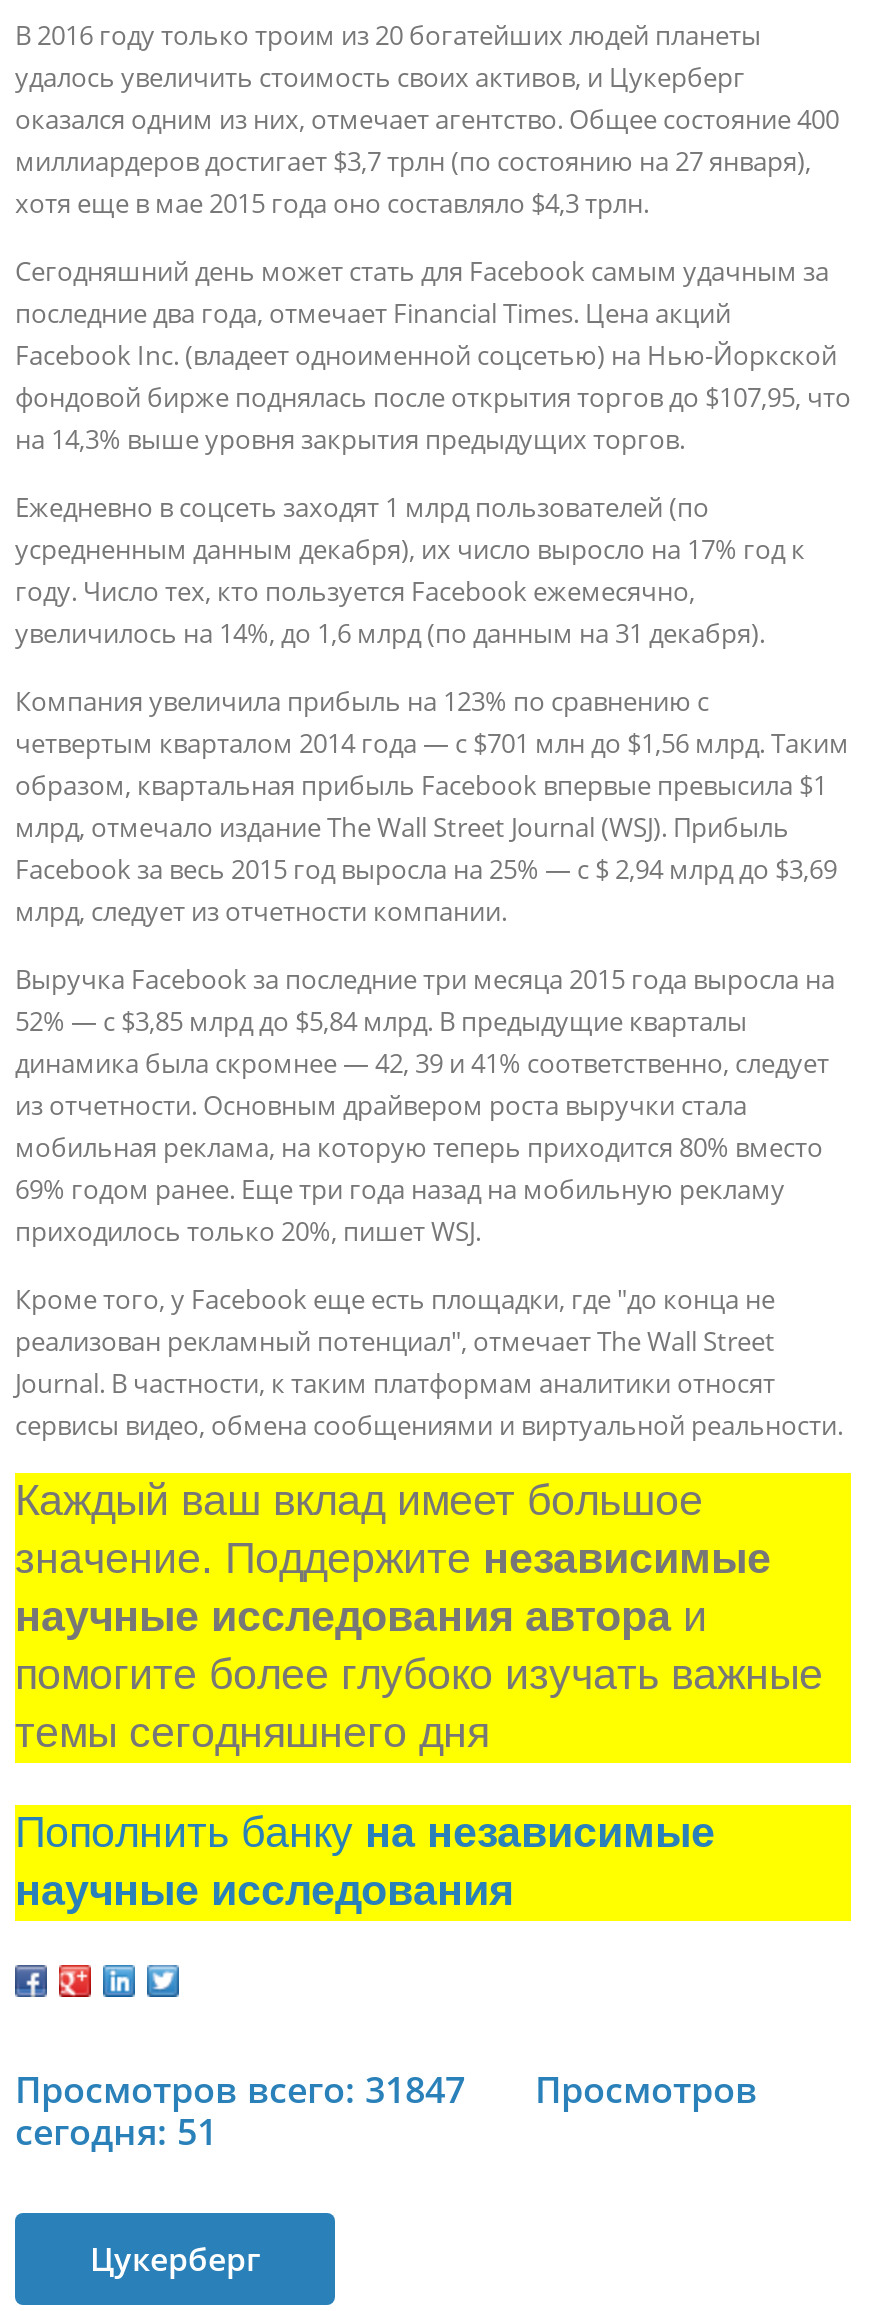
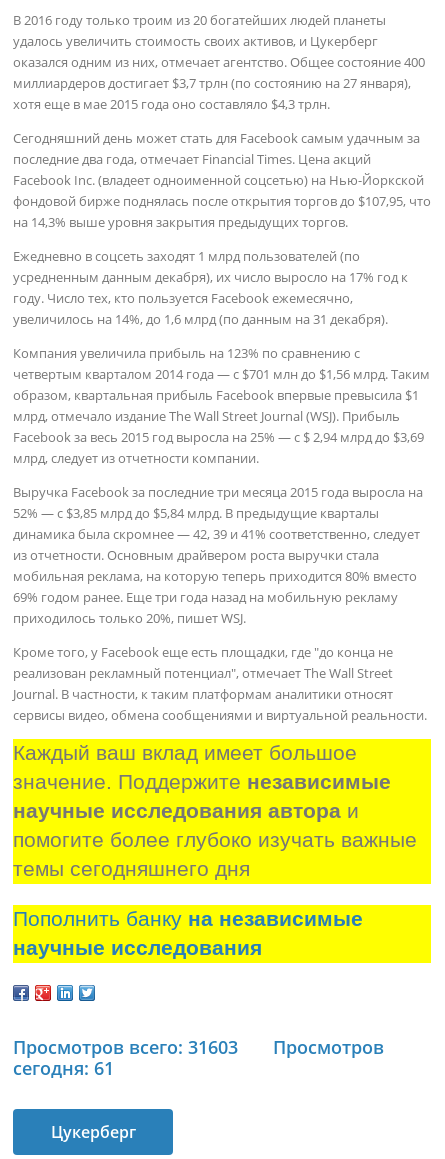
- Просмотров всего: 31847
+ Просмотров всего: 31603

- сегодня: 51
+ сегодня: 61
